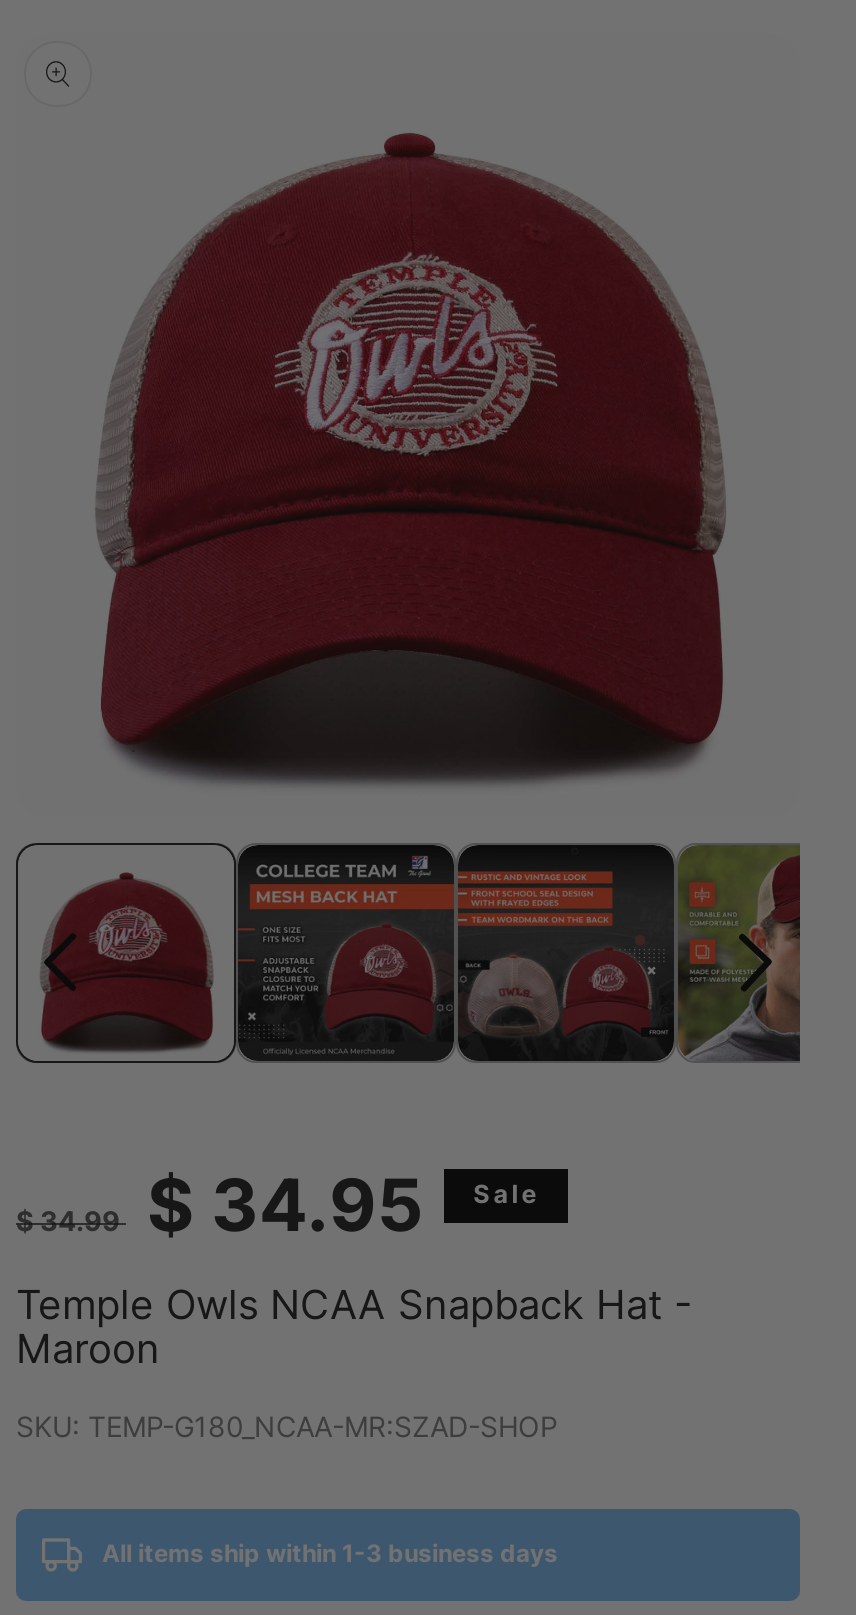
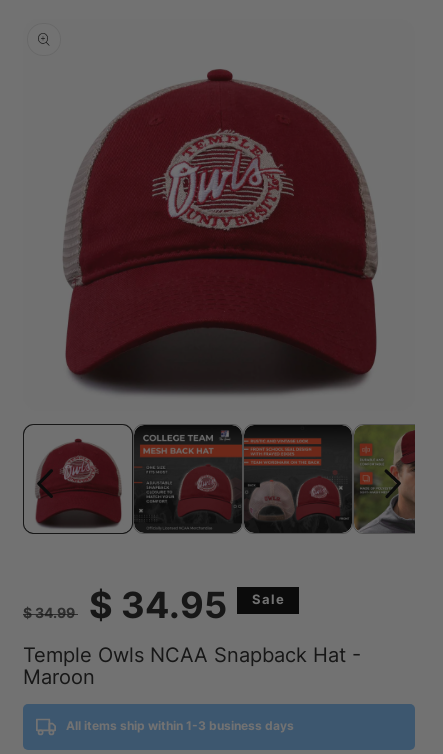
- SKU: TEMP-G180_NCAA-MR:SZAD-SHOP
